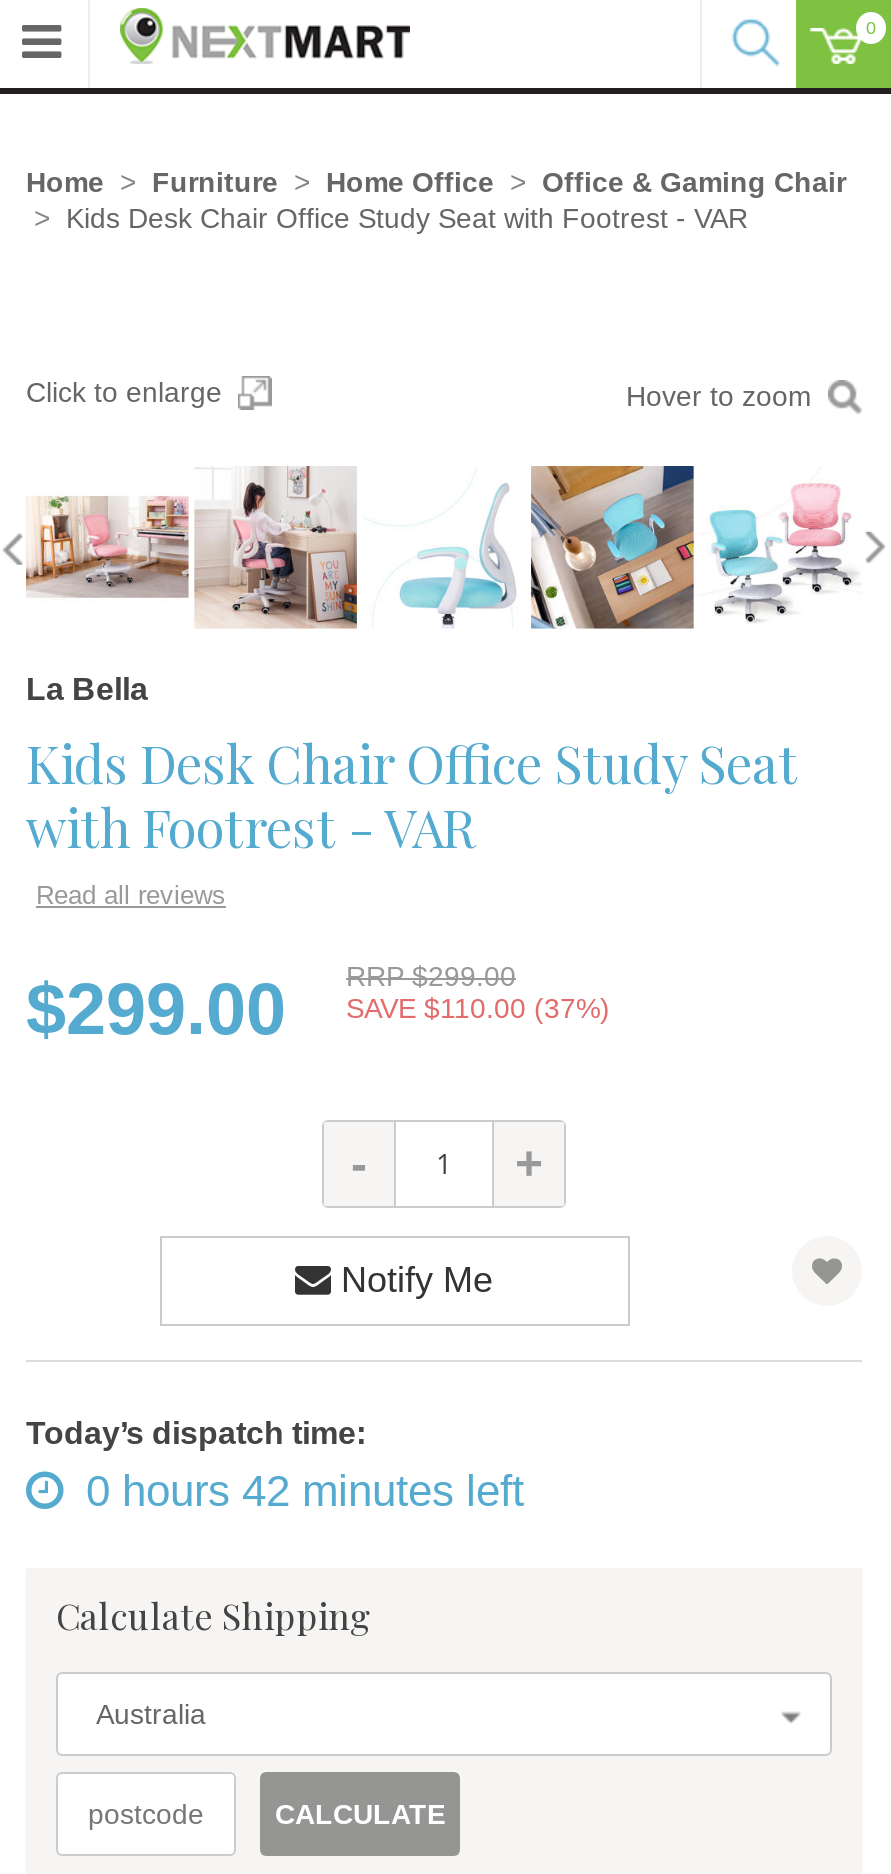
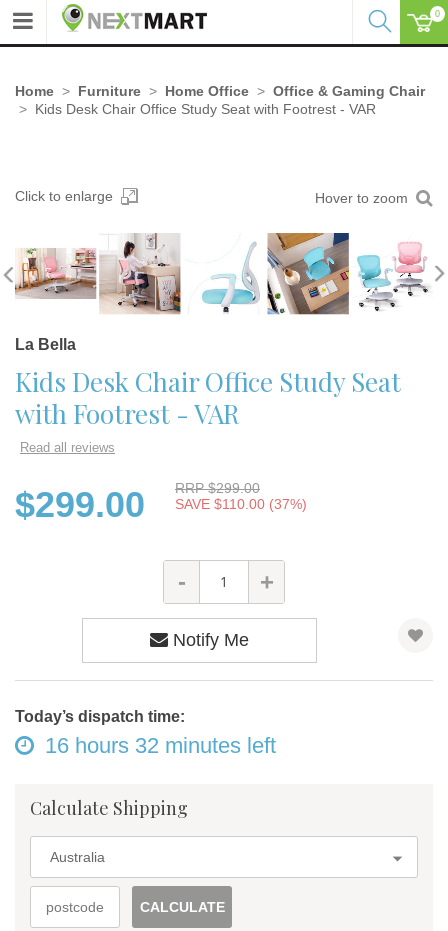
- 0 hours 42 minutes left
+ 16 hours 32 minutes left
